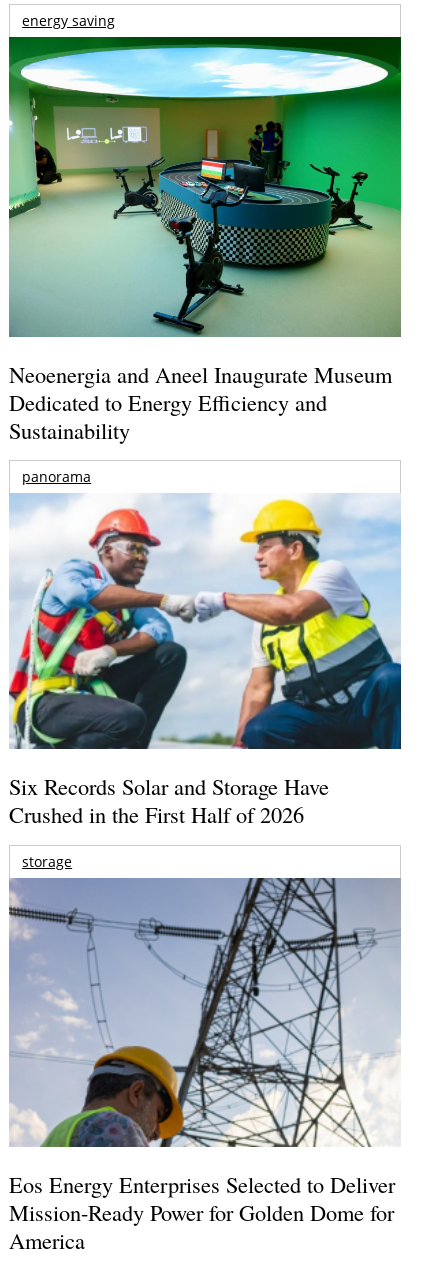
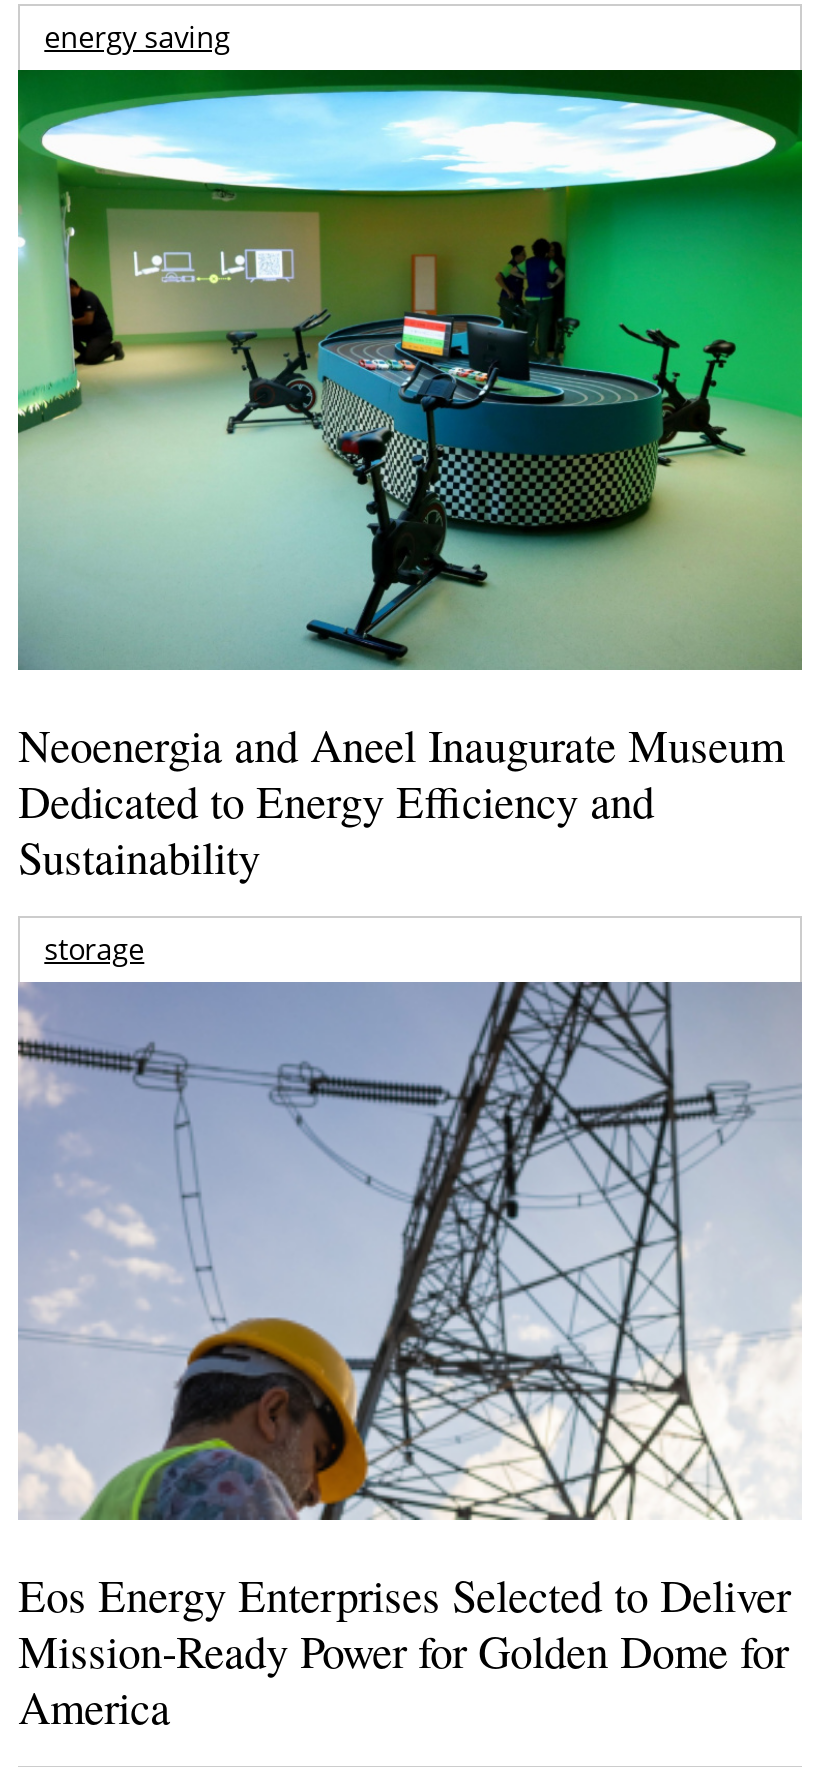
- panorama

- [image]
- Six Records Solar and Storage Have
- Crushed in the First Half of 2026
